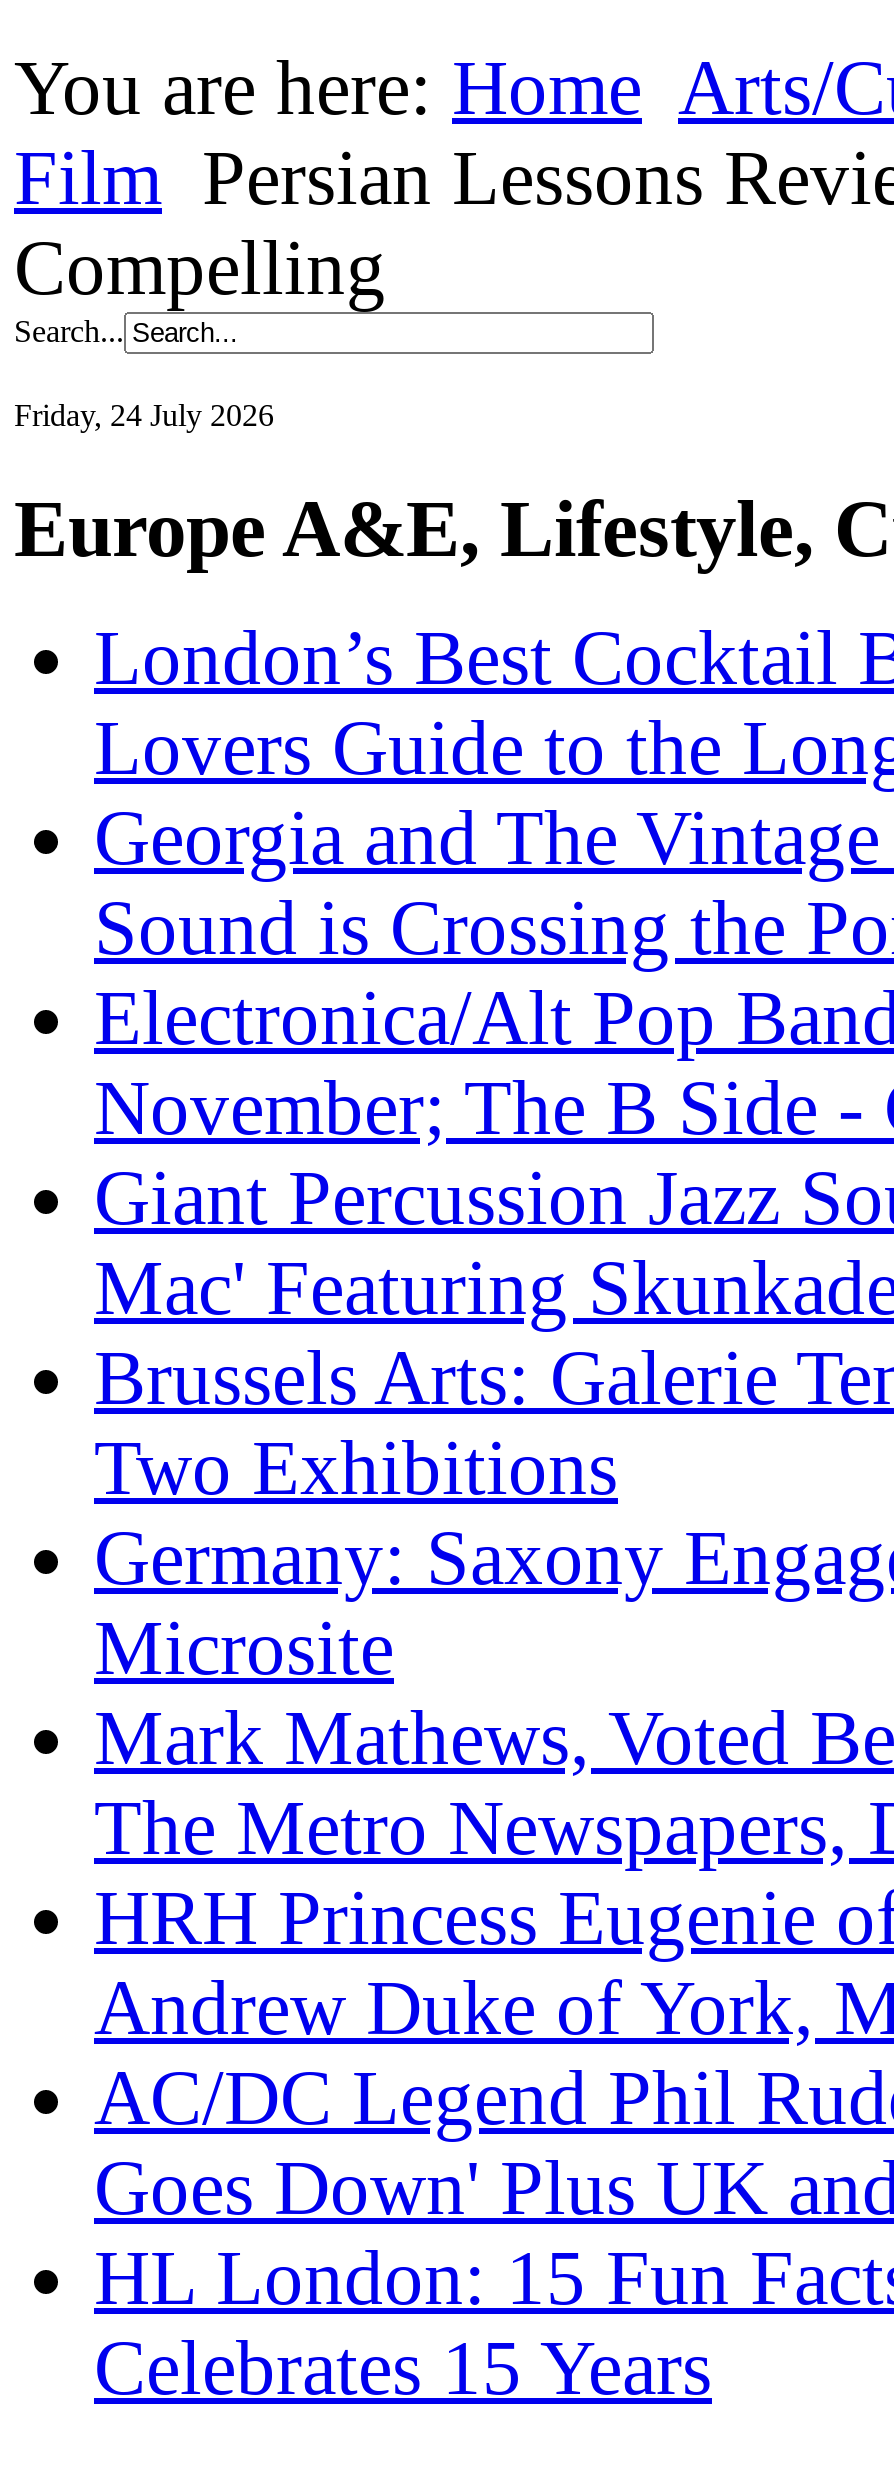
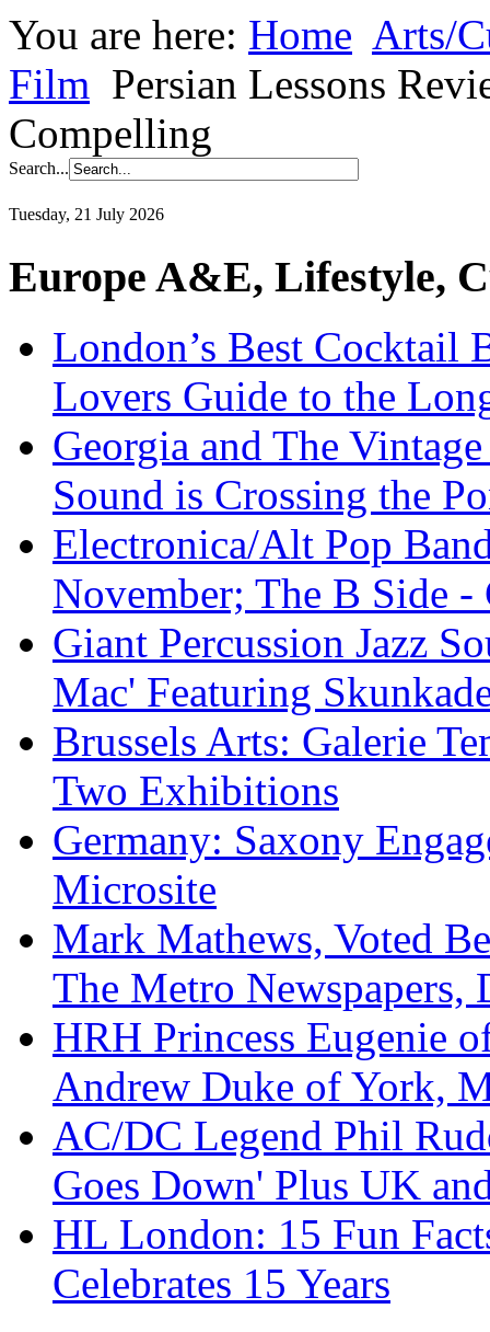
- Friday, 24 July 2026
+ Tuesday, 21 July 2026
